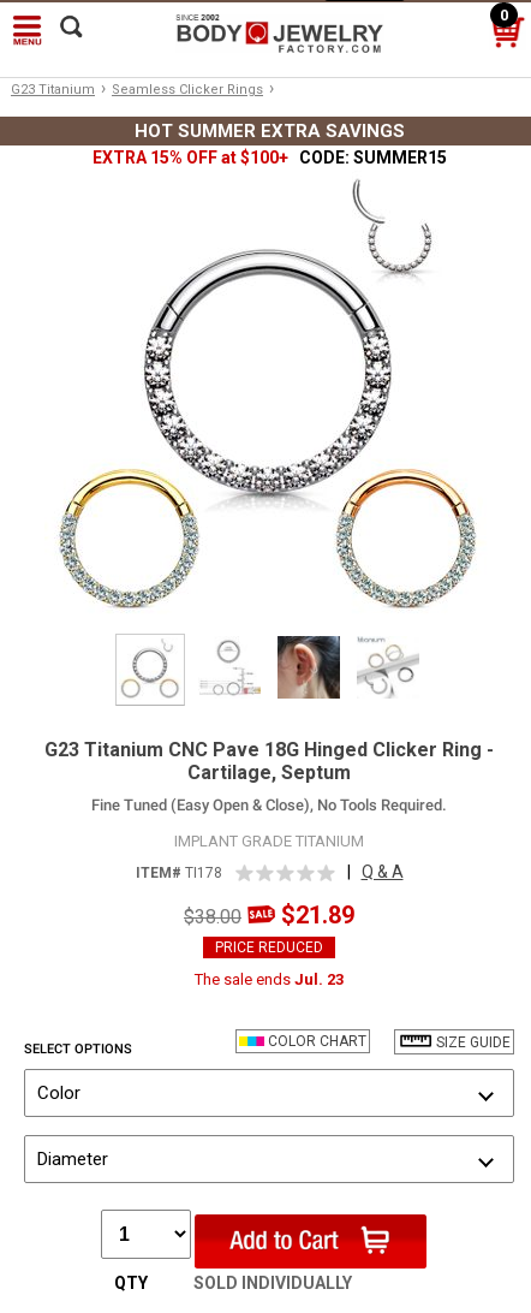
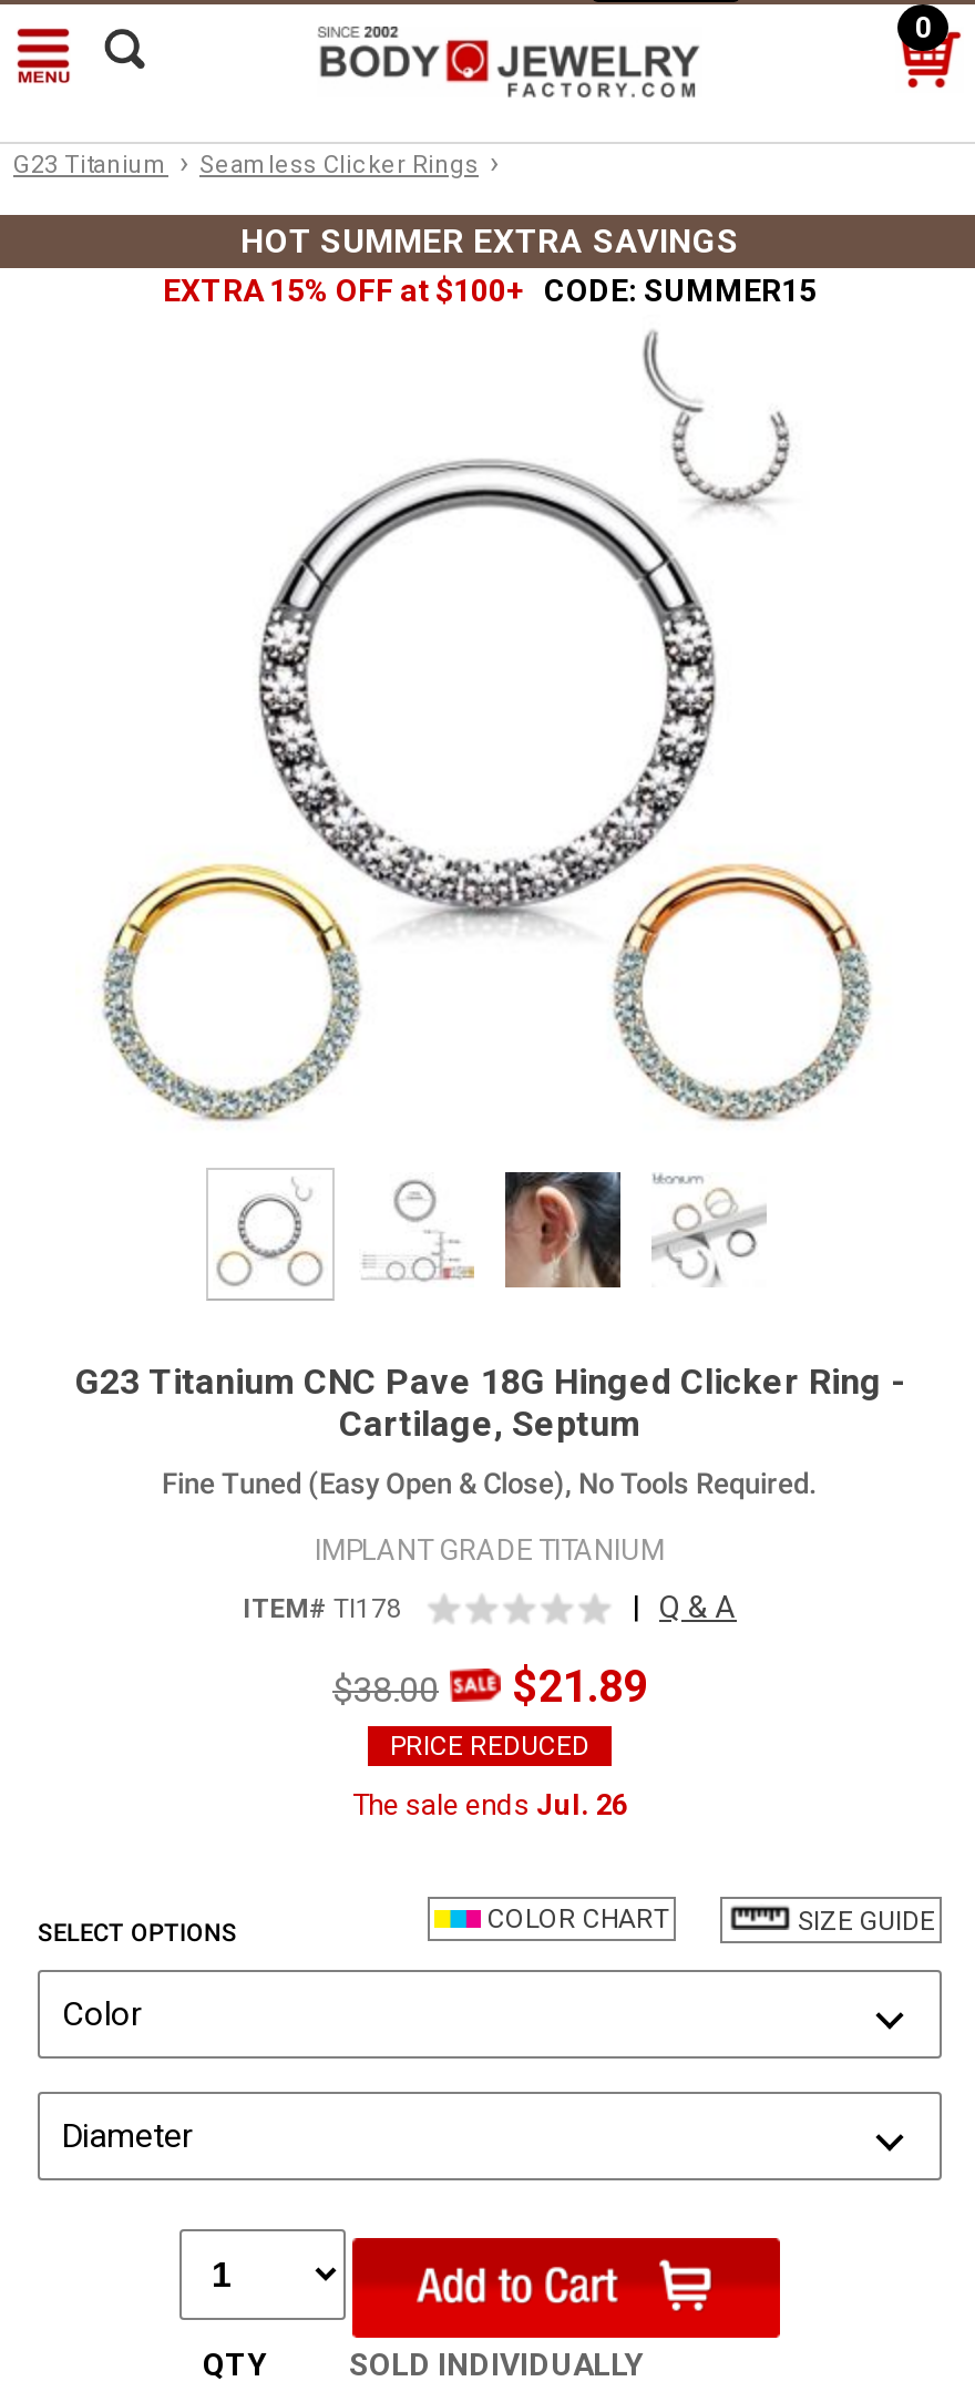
- The sale ends Jul. 23
+ The sale ends Jul. 26
